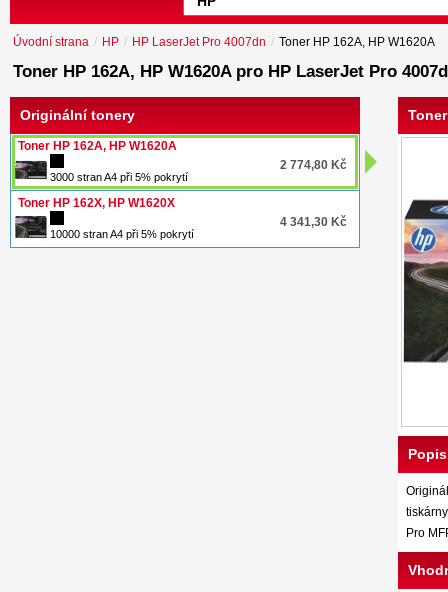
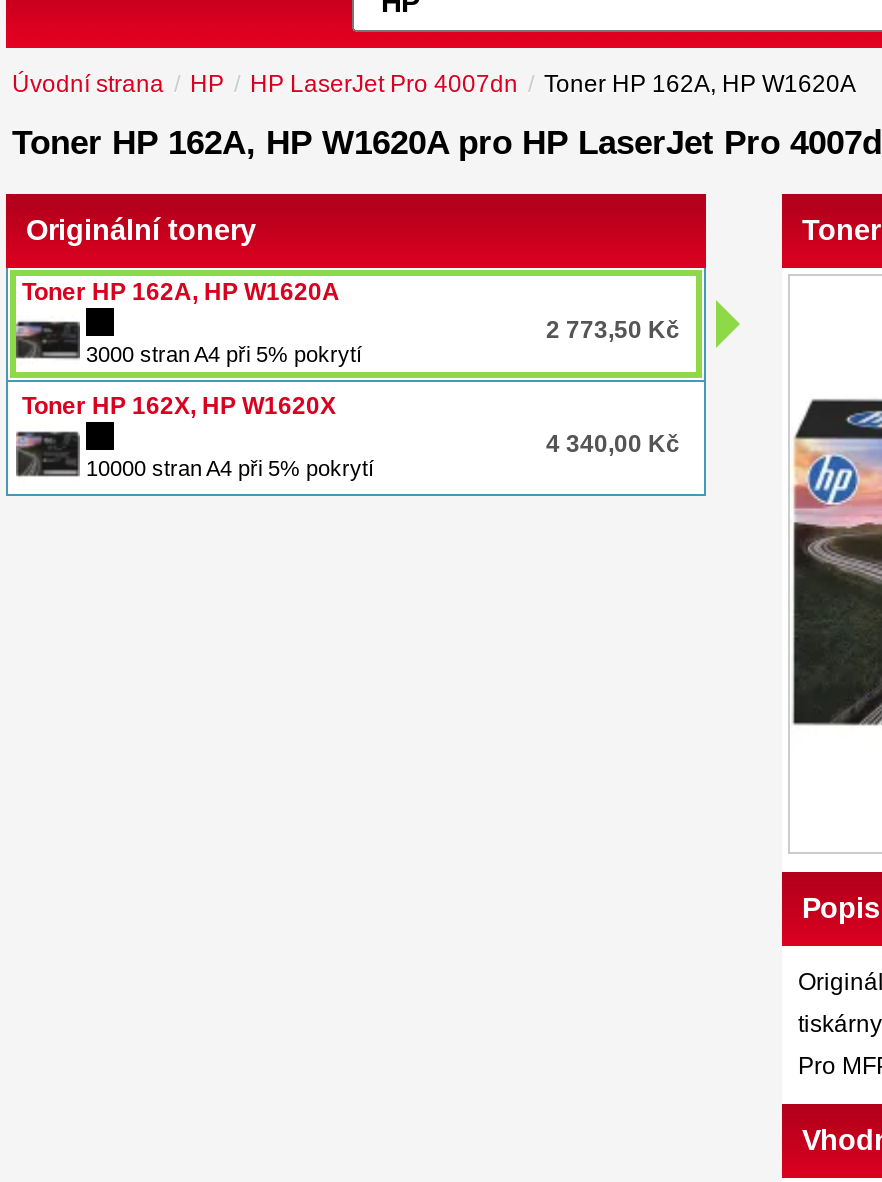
- 2 774,80 Kč
+ 2 773,50 Kč

- 4 341,30 Kč
+ 4 340,00 Kč
